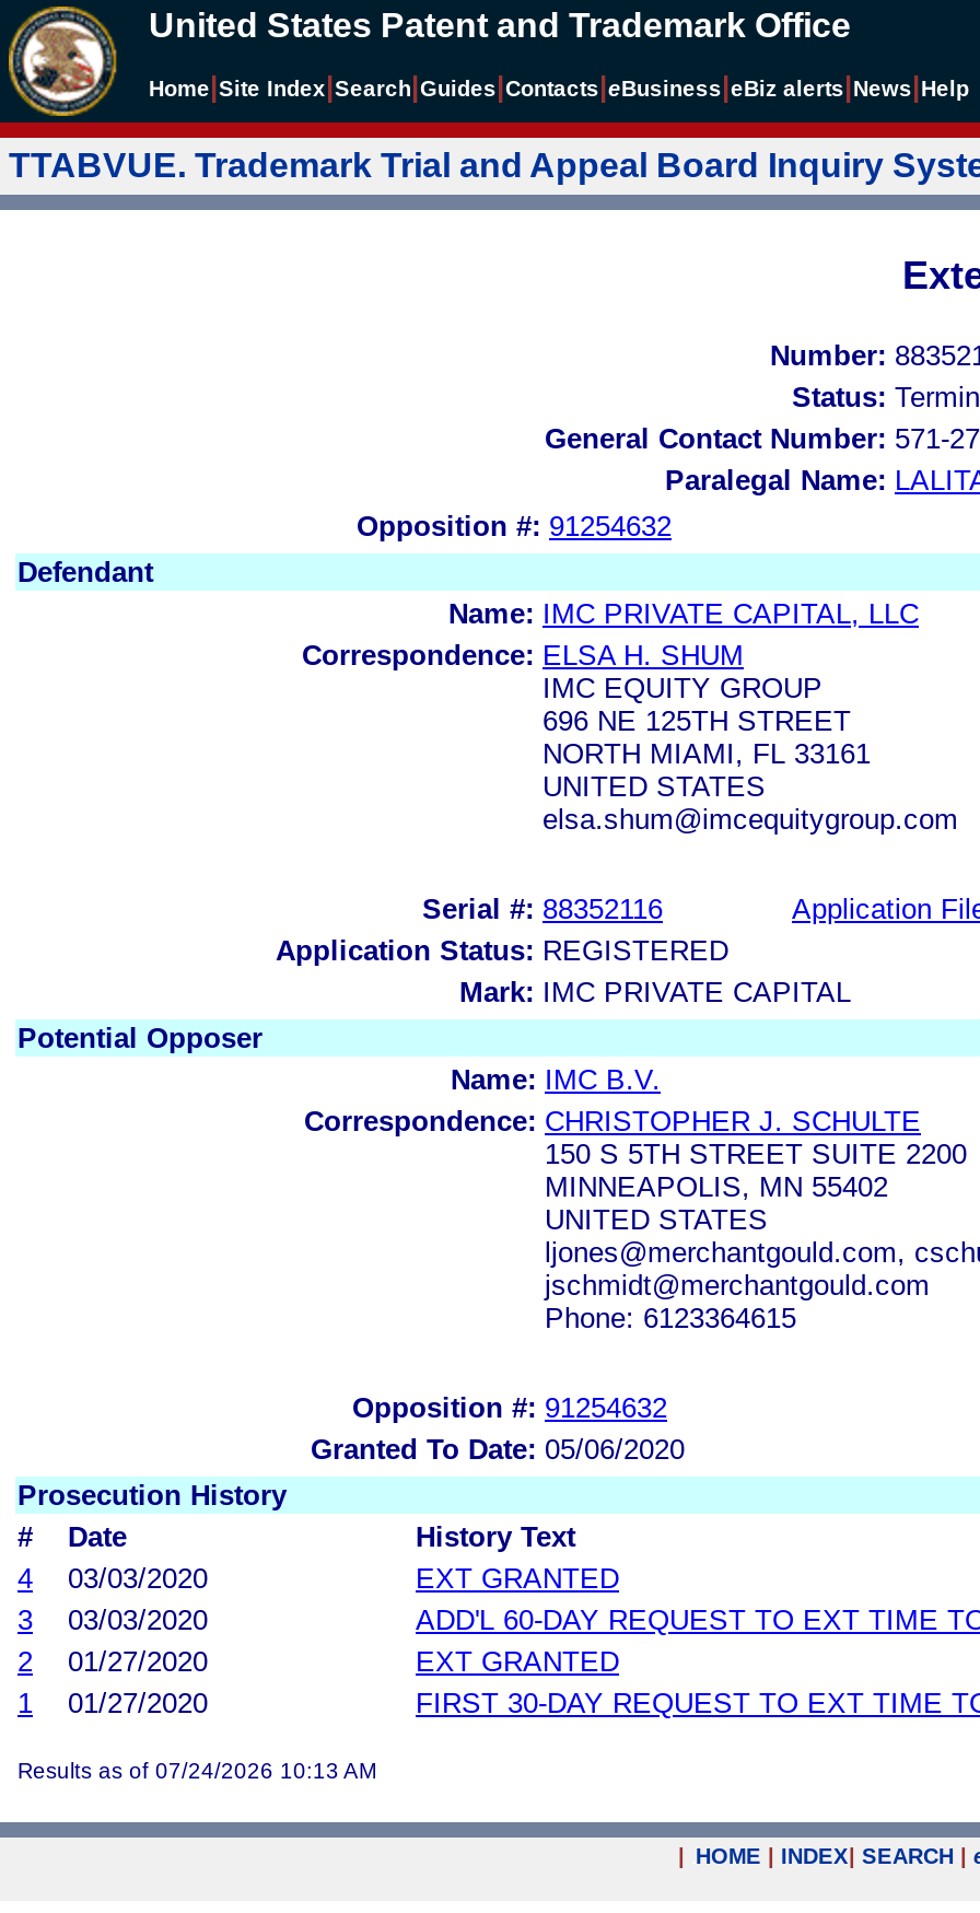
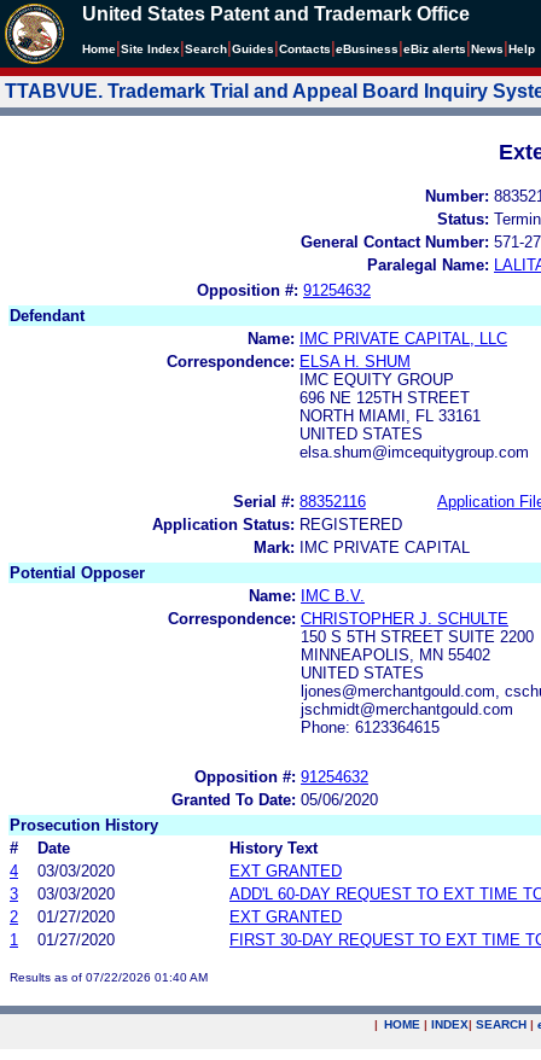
- Results as of 07/24/2026 10:13 AM
+ Results as of 07/22/2026 01:40 AM
